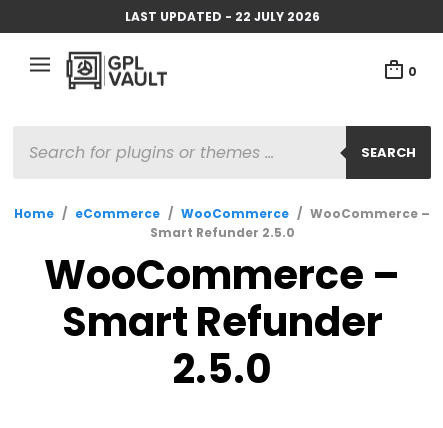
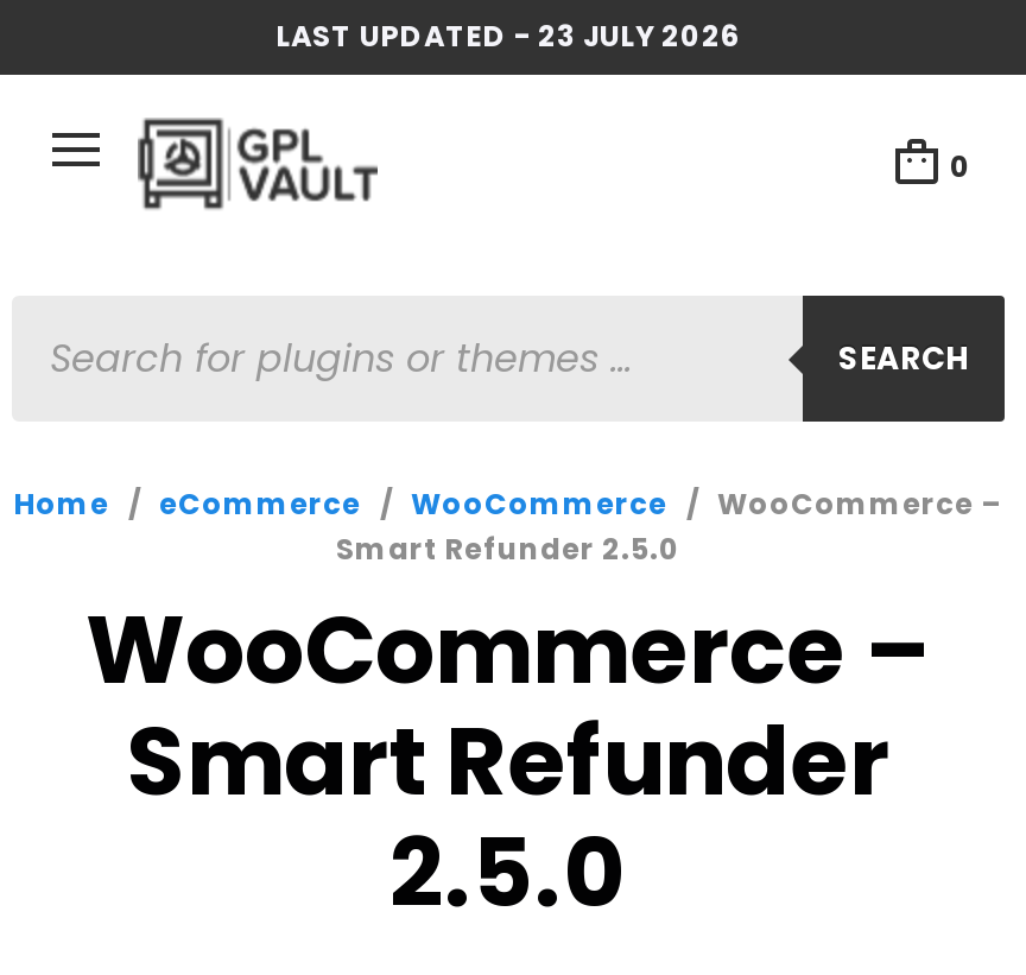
- LAST UPDATED - 22 JULY 2026
+ LAST UPDATED - 23 JULY 2026
